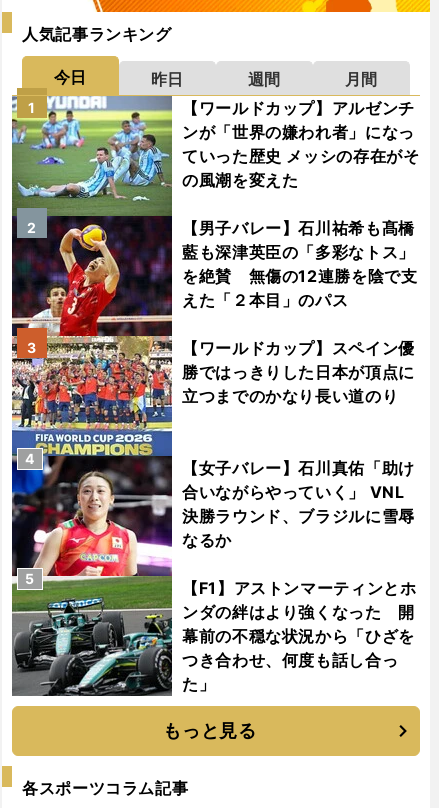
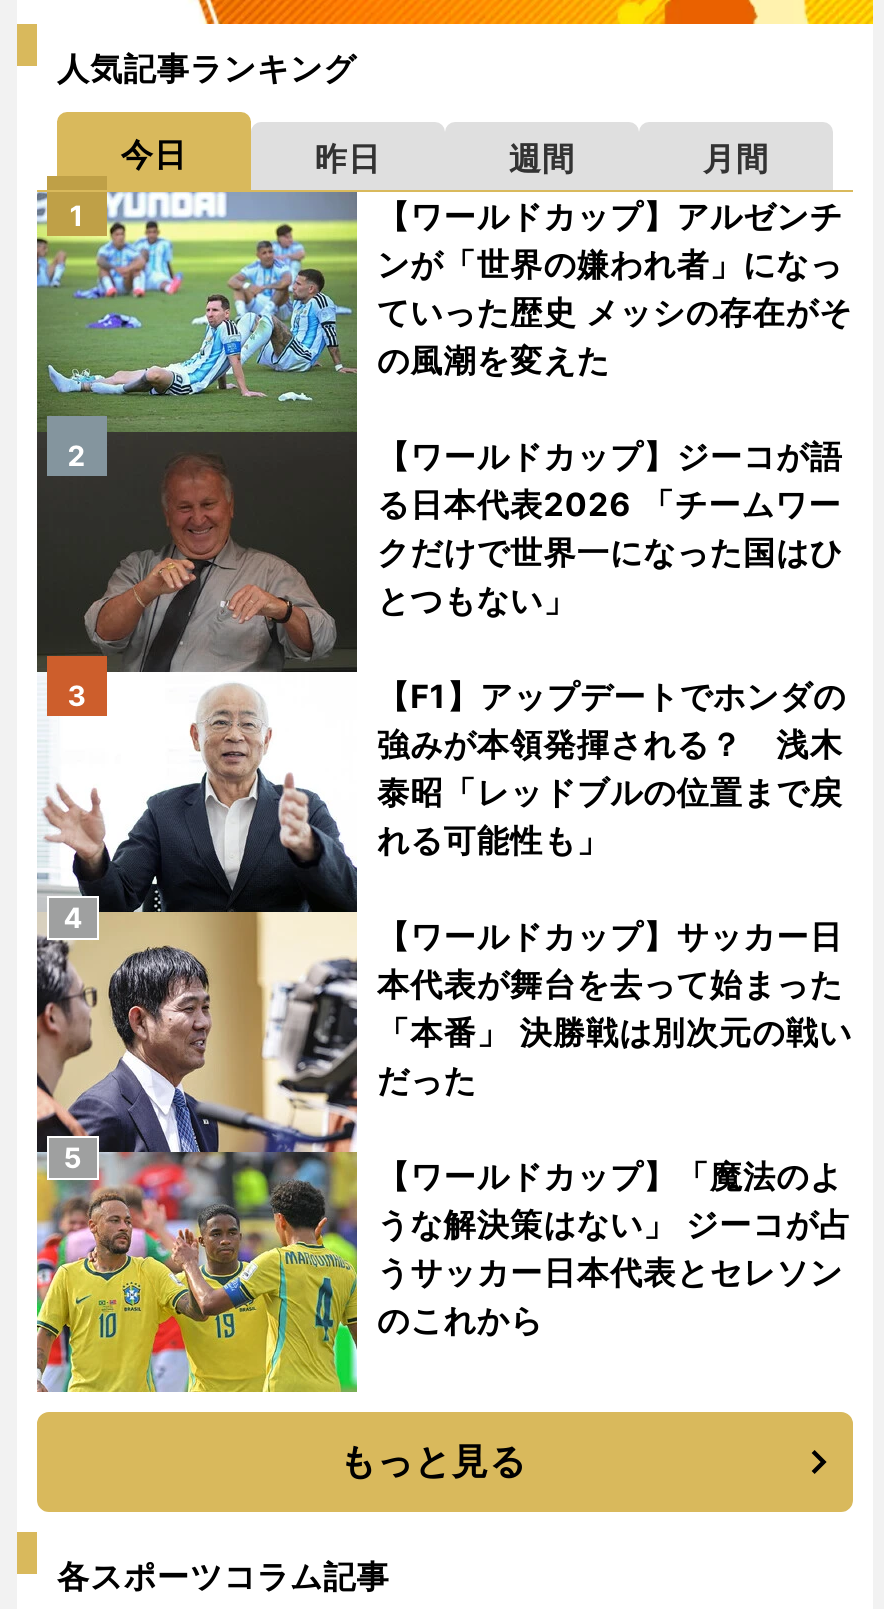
- [image]
- 【男子バレー】石川祐希も髙橋
- 藍も深津英臣の「多彩なトス」
- を絶賛 無傷の12連勝を陰で支
- えた「２本目」のパス
+ [image]
+ 【ワールドカップ】ジーコが語
+ る日本代表2026 「チームワー
+ クだけで世界一になった国はひ
+ とつもない」

- 【ワールドカップ】スペイン優
- 勝ではっきりした日本が頂点に
- 立つまでのかなり長い道のり
+ 【F1】アップデートでホンダの
+ 強みが本領発揮される？ 浅木
+ 泰昭「レッドブルの位置まで戻
+ れる可能性も」

- 【女子バレー】石川真佑「助け
- 合いながらやっていく」 VNL
- 決勝ラウンド、ブラジルに雪辱
- なるか
+ 【ワールドカップ】サッカー日
+ 本代表が舞台を去って始まった
+ 「本番」 決勝戦は別次元の戦い
+ だった

- 【F1】アストンマーティンとホ
- ンダの絆はより強くなった 開
- 幕前の不穏な状況から「ひざを
- つき合わせ、何度も話し合っ
- た」
+ 【ワールドカップ】「魔法のよ
+ うな解決策はない」 ジーコが占
+ うサッカー日本代表とセレソン
+ のこれから
